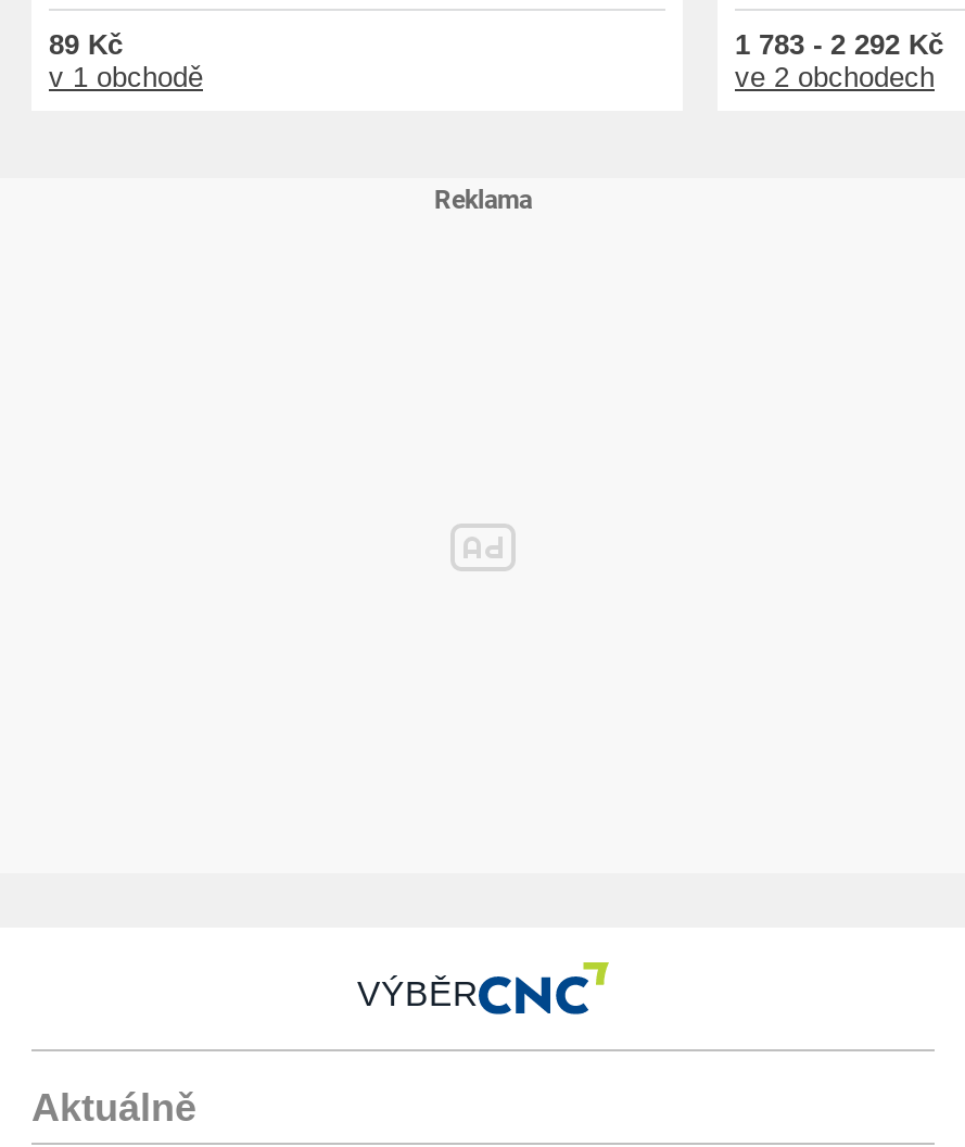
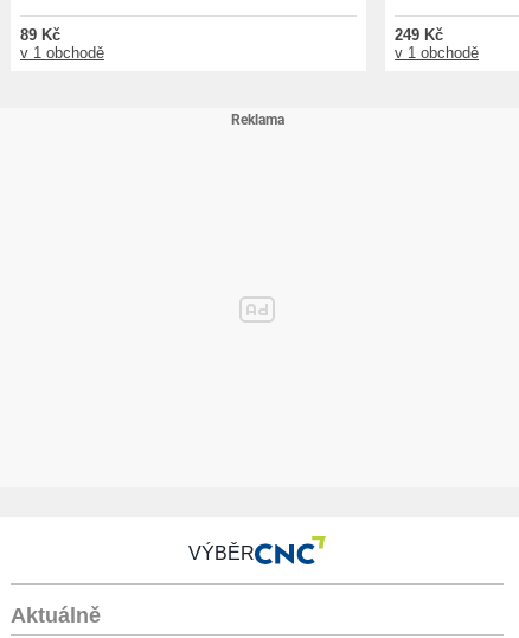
- 1 783 - 2 292 Kč
- ve 2 obchodech
+ 249 Kč
+ v 1 obchodě
